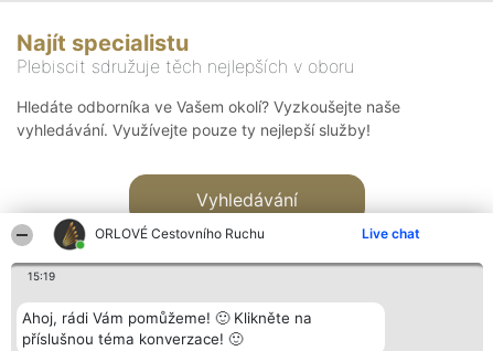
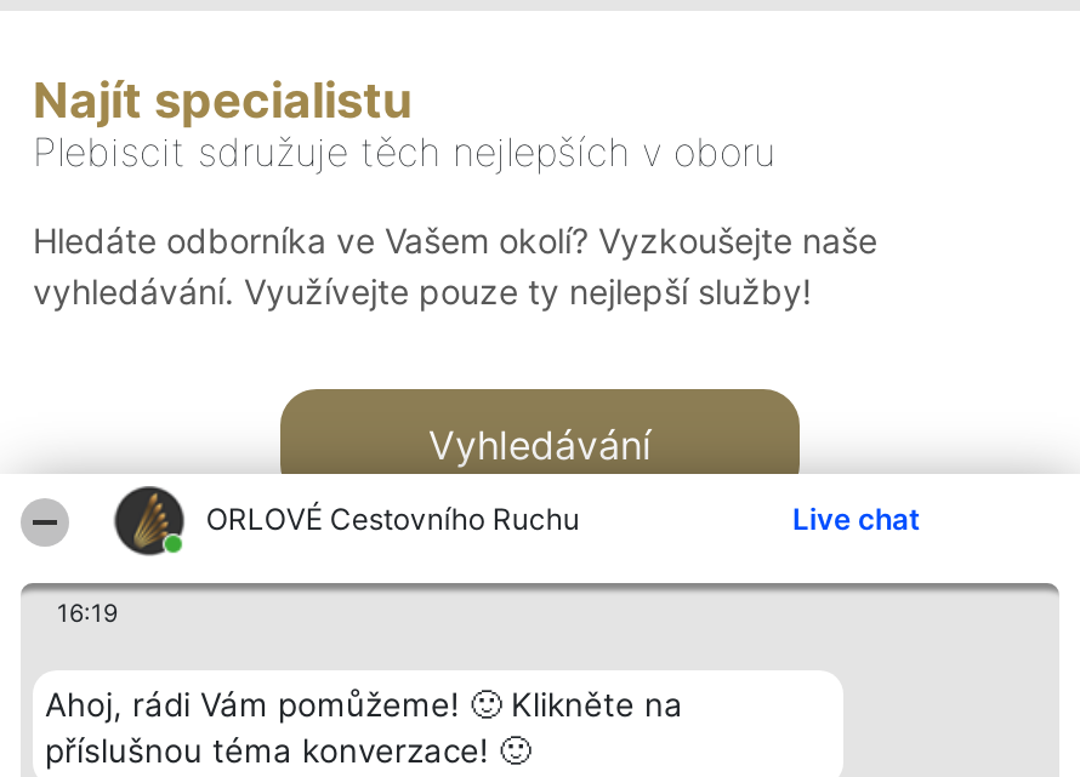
- 15:19
+ 16:19
